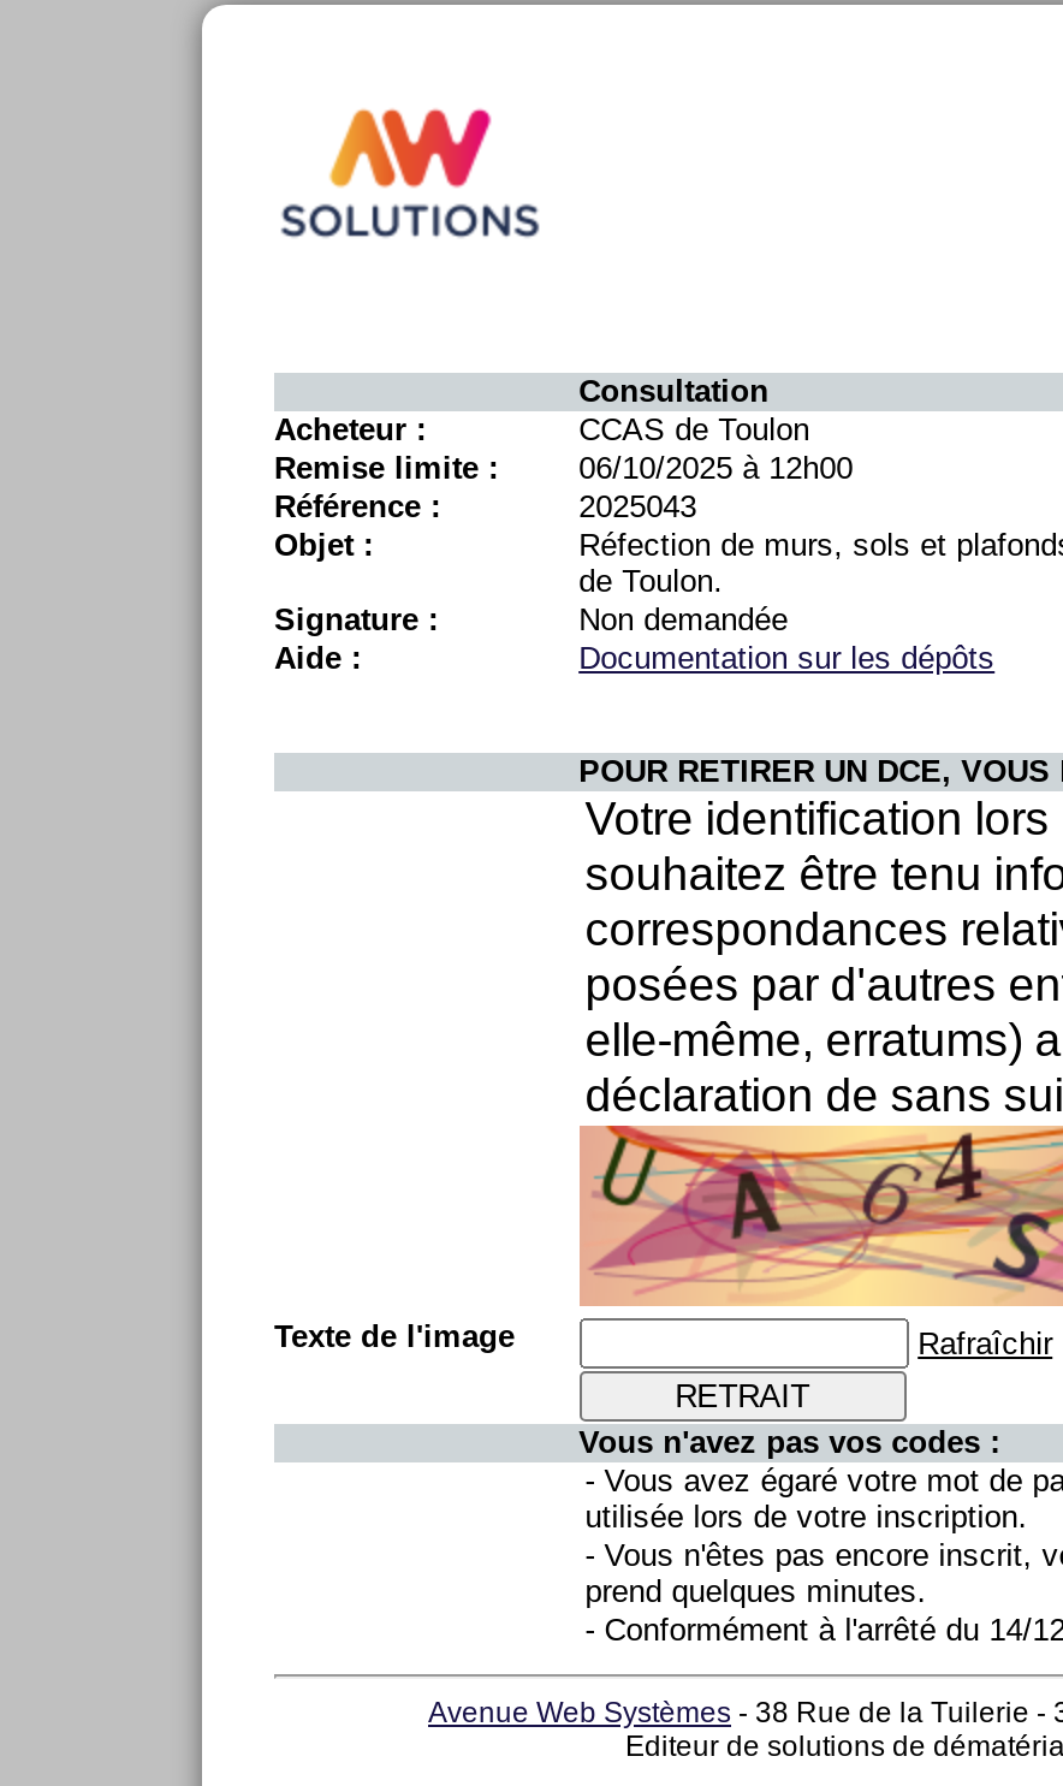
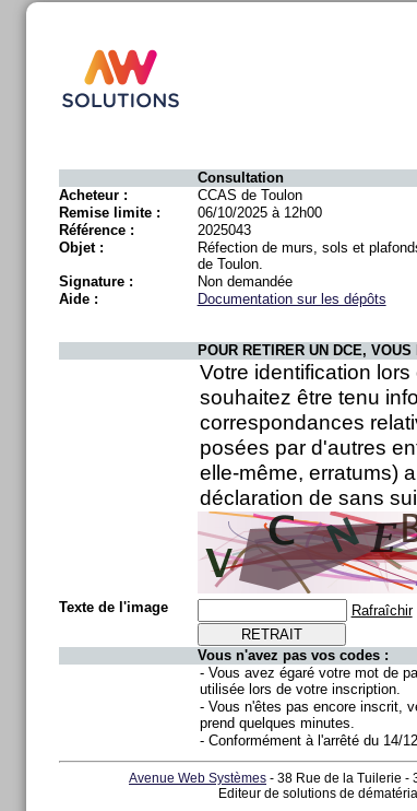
- [image]
+ [image]
